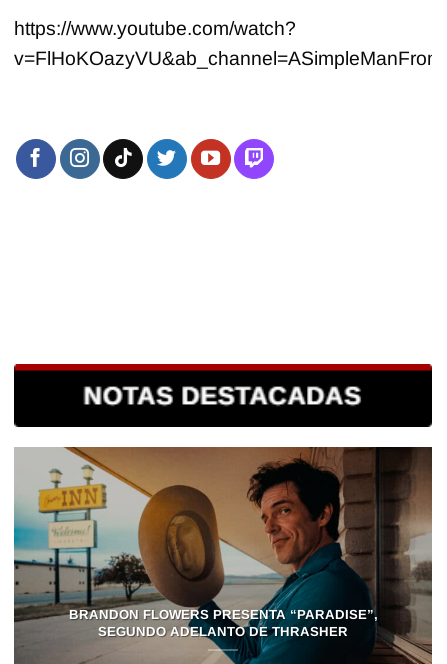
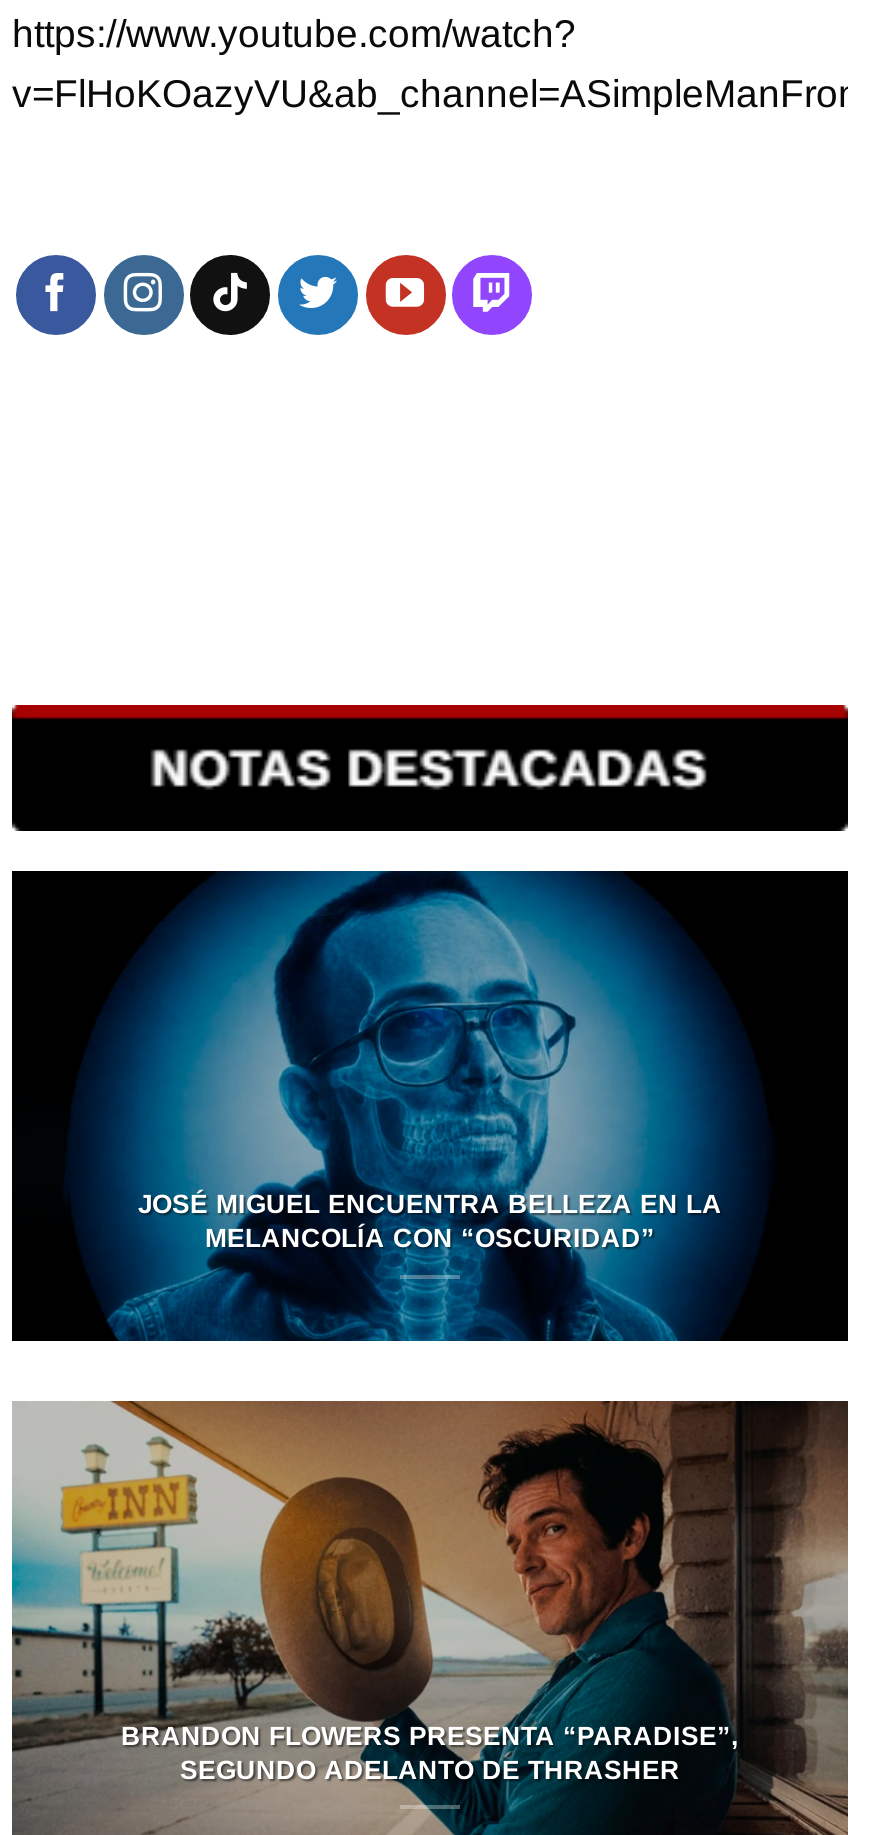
+ [image]
+ JOSÉ MIGUEL ENCUENTRA BELLEZA EN LA
+ MELANCOLÍA CON “OSCURIDAD”
